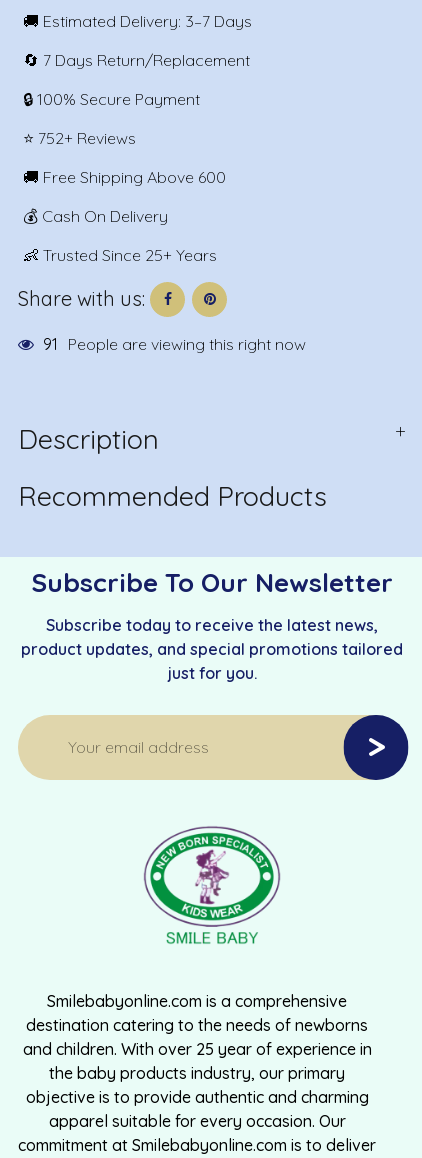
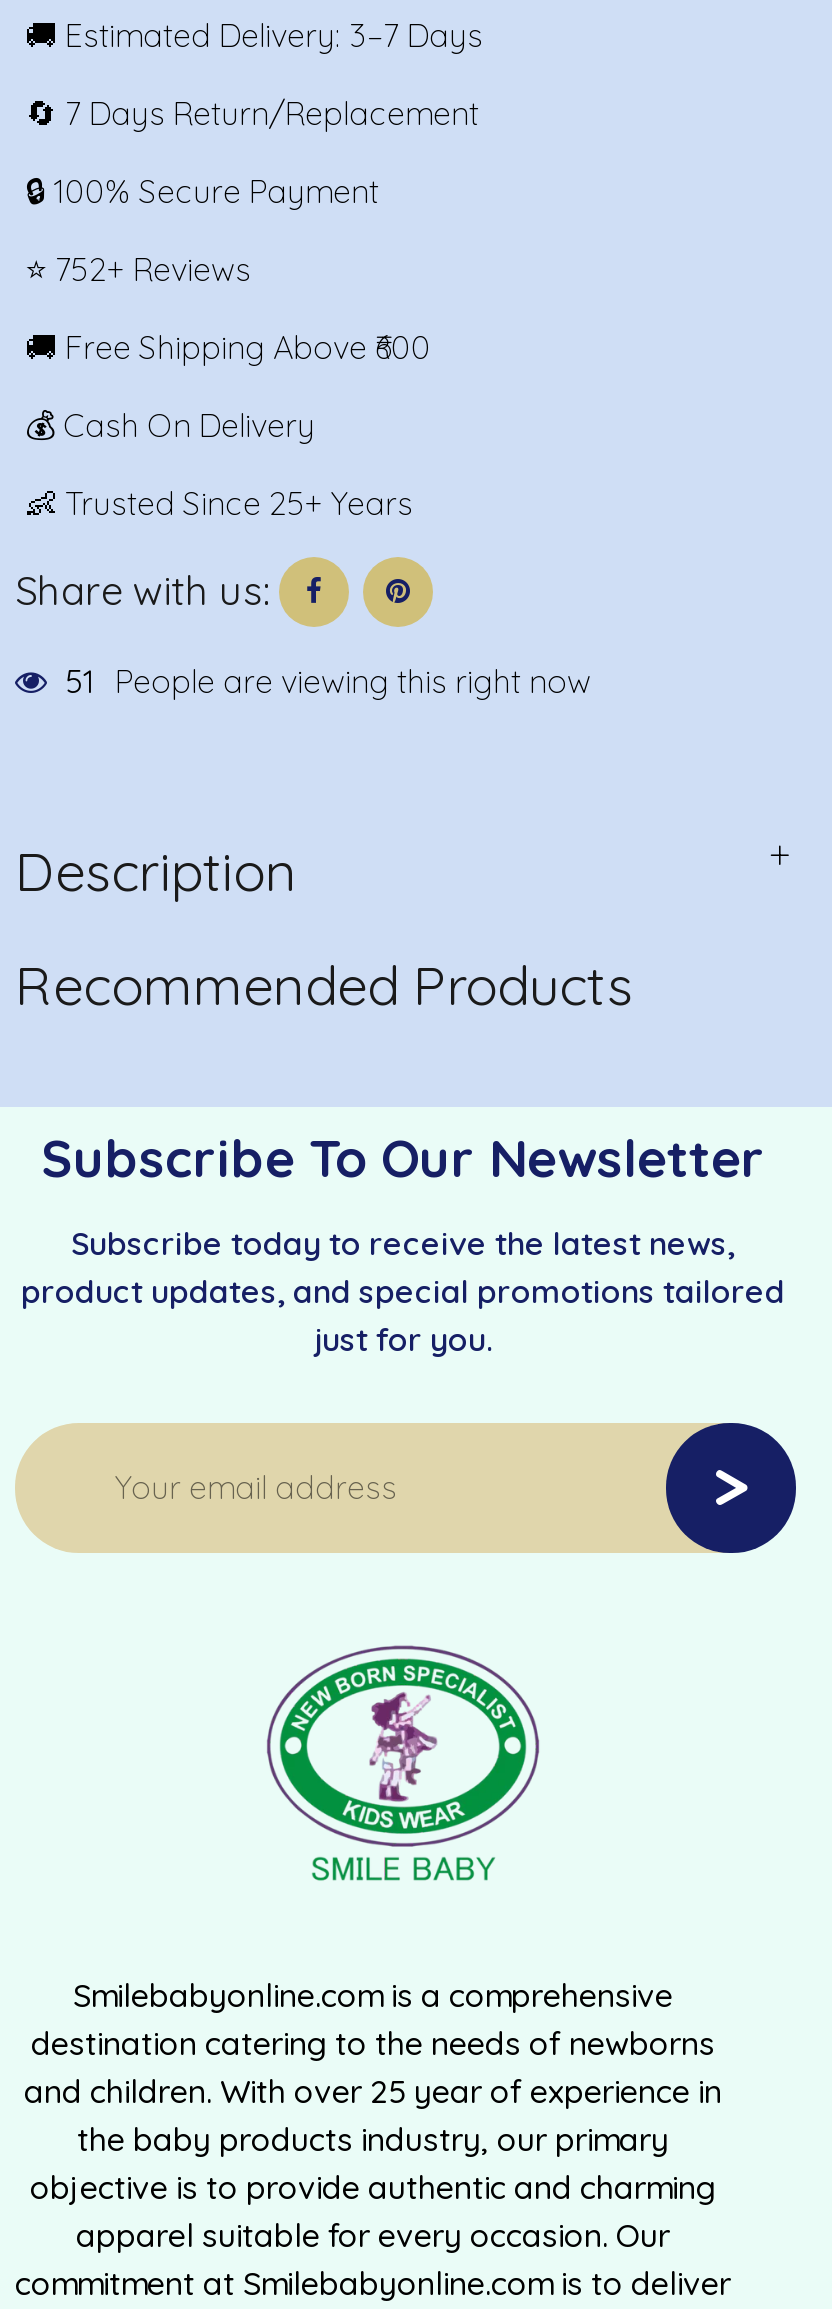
- 91 People are viewing this right now
+ 51 People are viewing this right now
